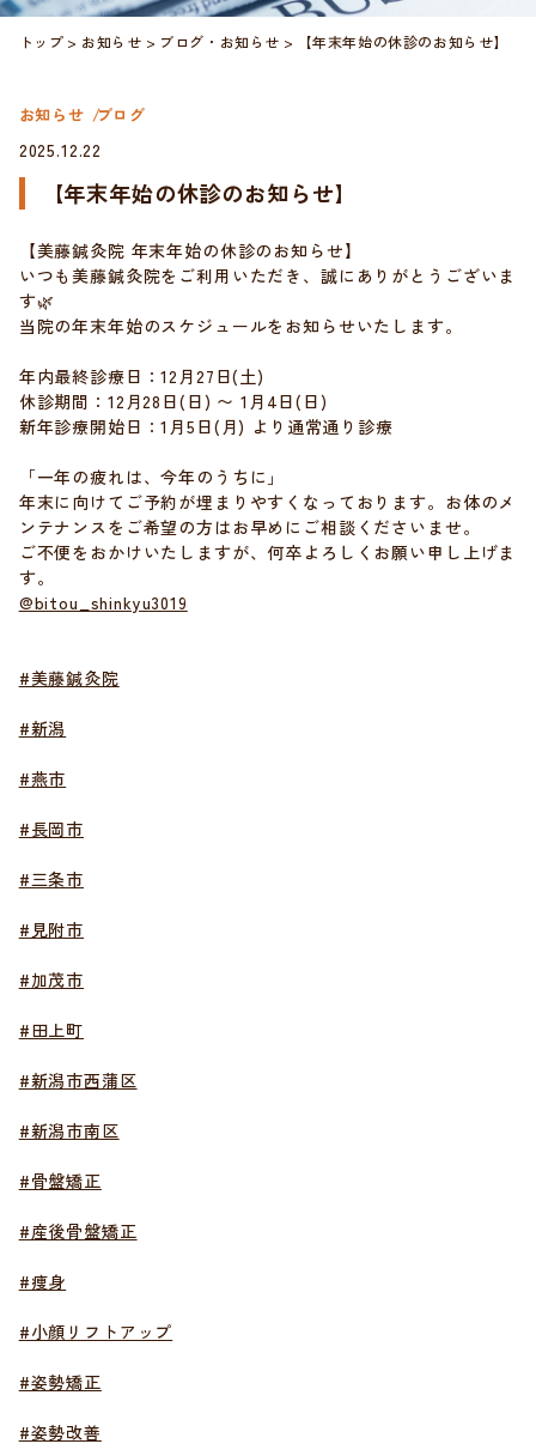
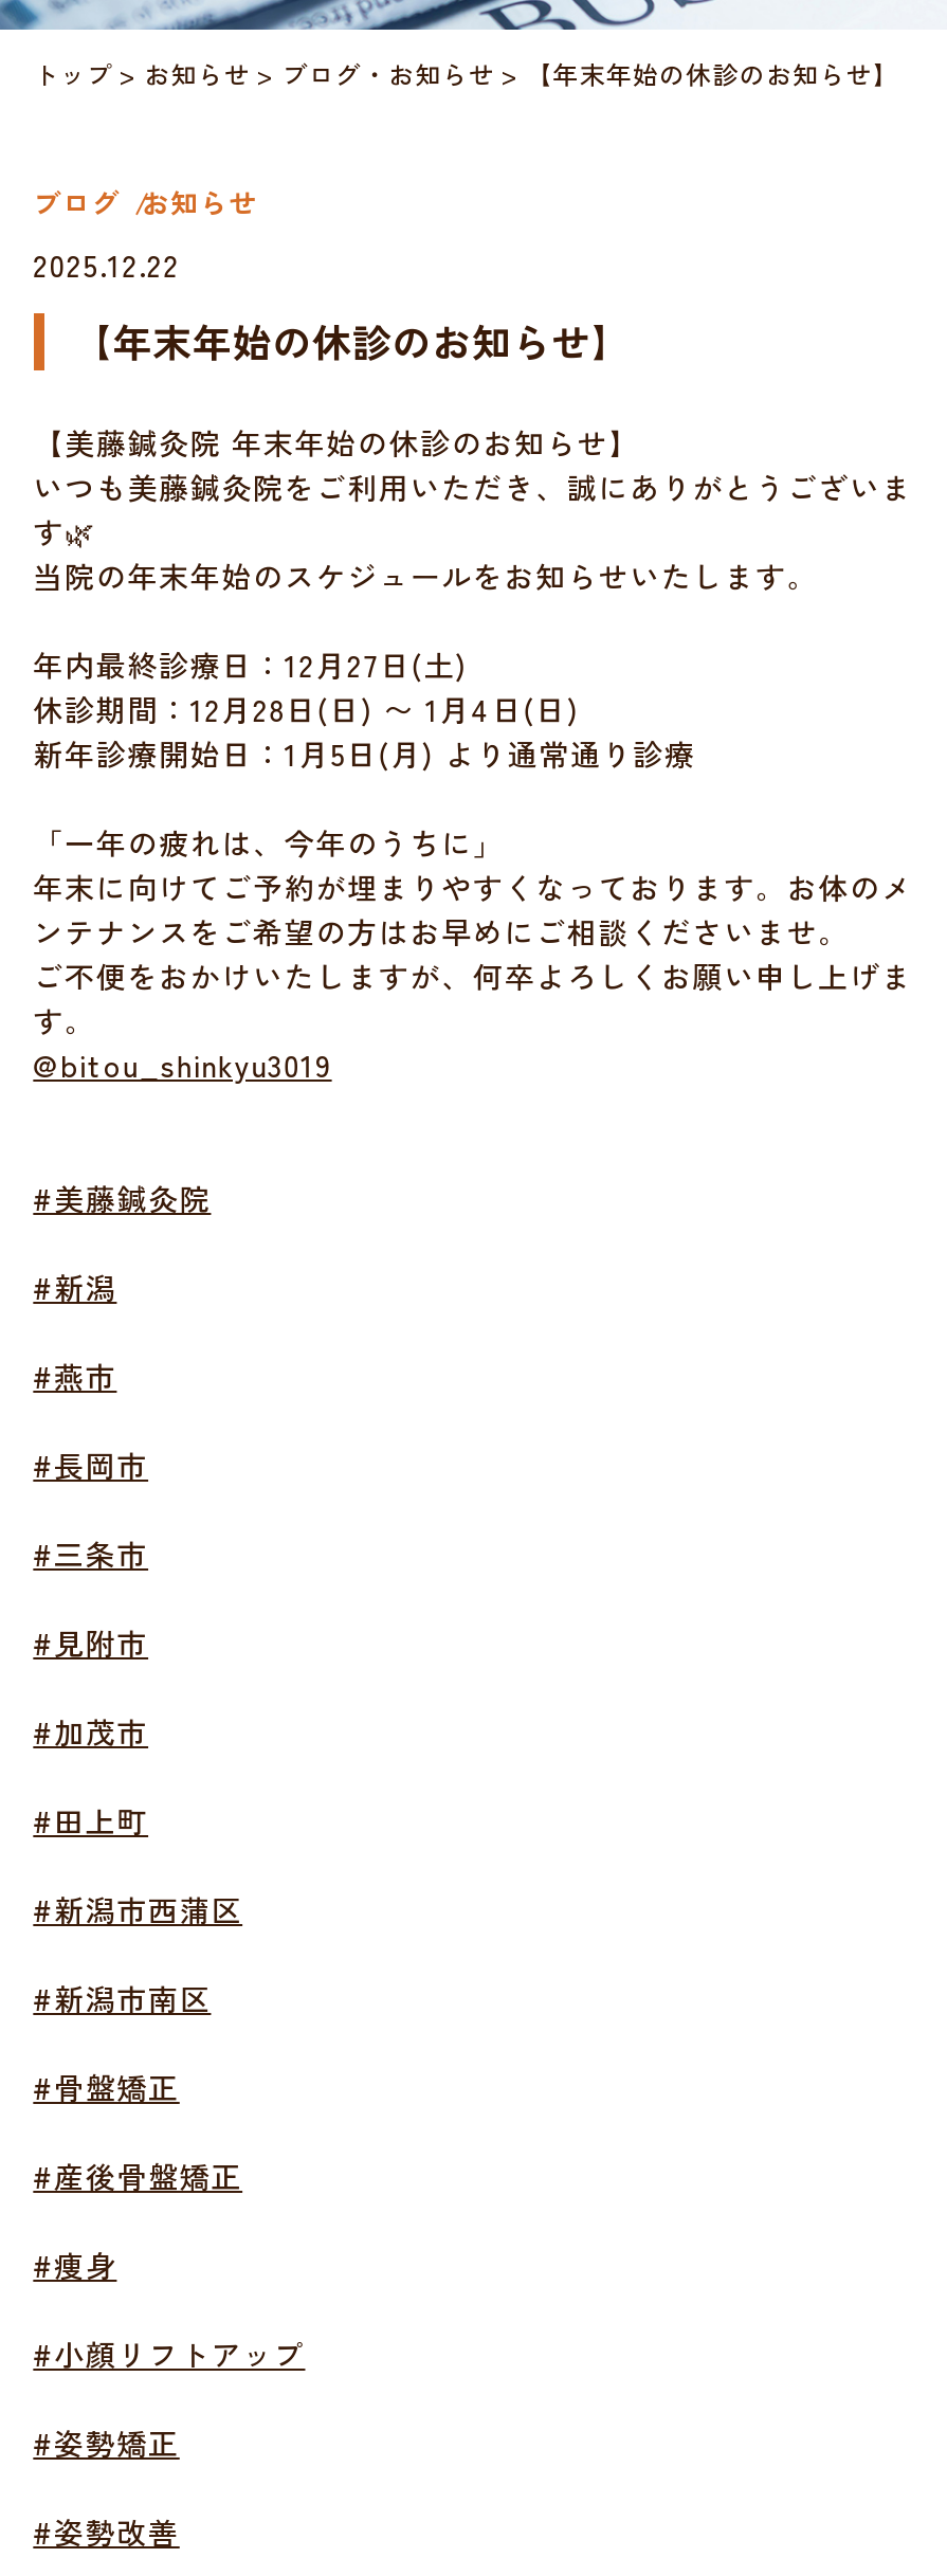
- お知らせ ブログ
+ ブログ お知らせ
